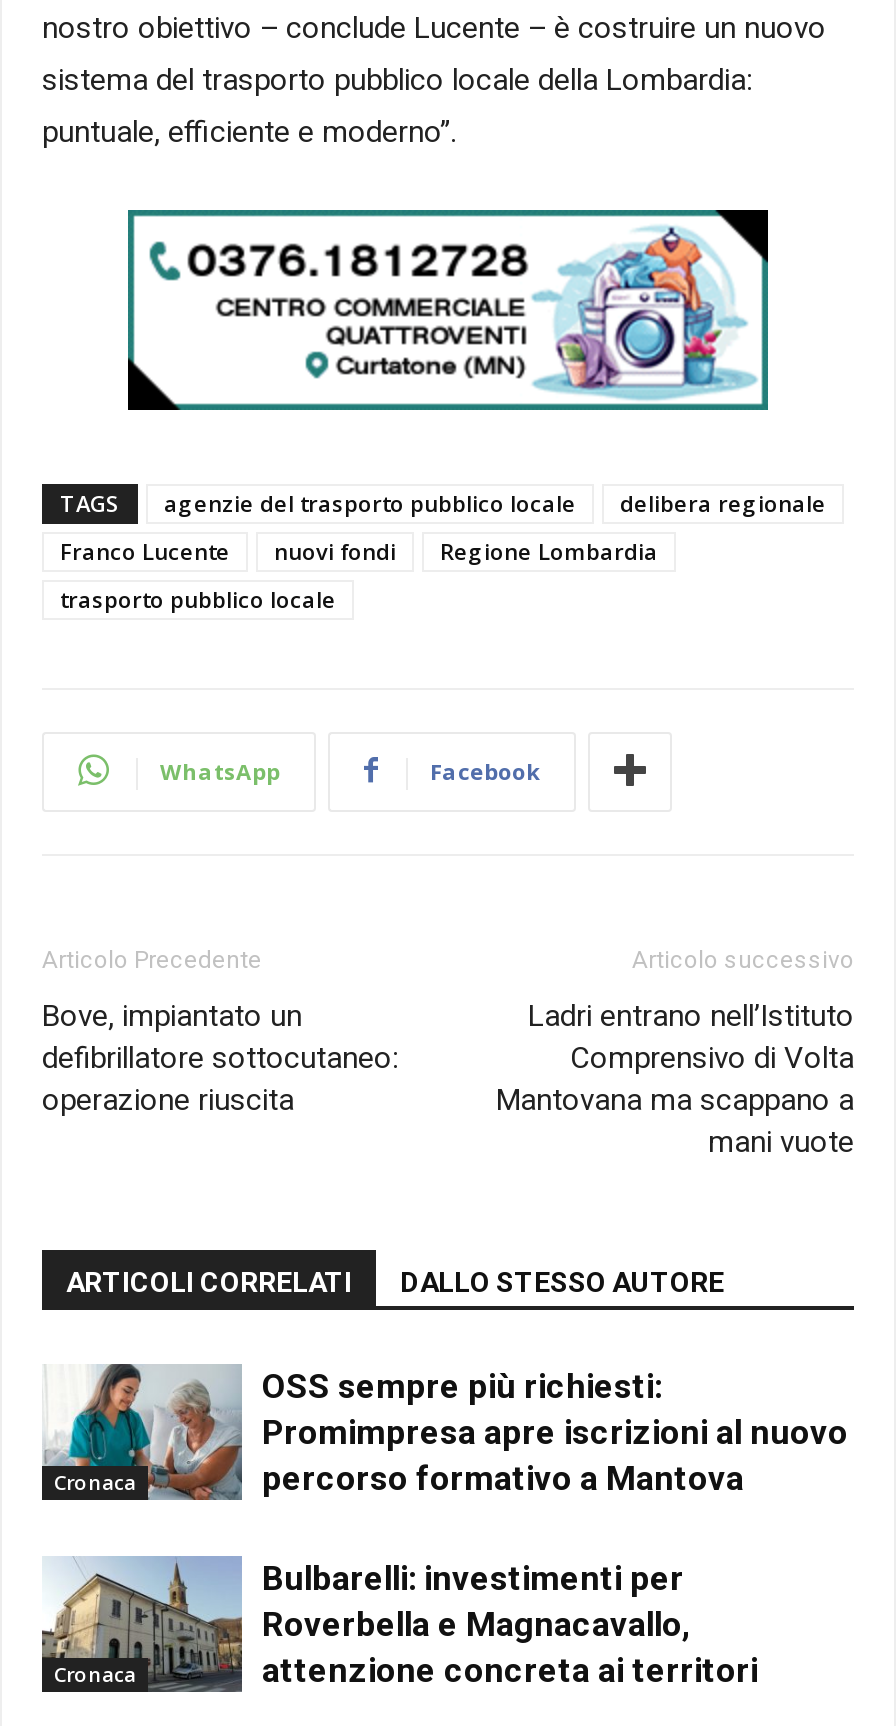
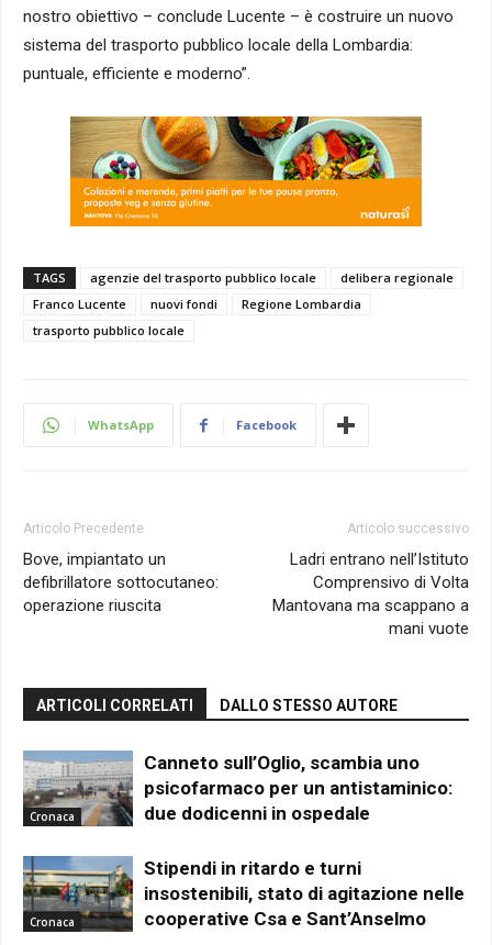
- [image]
+ [image]

- [image]
- OSS sempre più richiesti:
- Promimpresa apre iscrizioni al nuovo
- percorso formativo a Mantova
+ [image]
+ Canneto sull’Oglio, scambia uno
+ psicofarmaco per un antistaminico:
+ due dodicenni in ospedale

- [image]
- Bulbarelli: investimenti per
- Roverbella e Magnacavallo,
- attenzione concreta ai territori
+ [image]
+ Stipendi in ritardo e turni
+ insostenibili, stato di agitazione nelle
+ cooperative Csa e Sant’Anselmo
